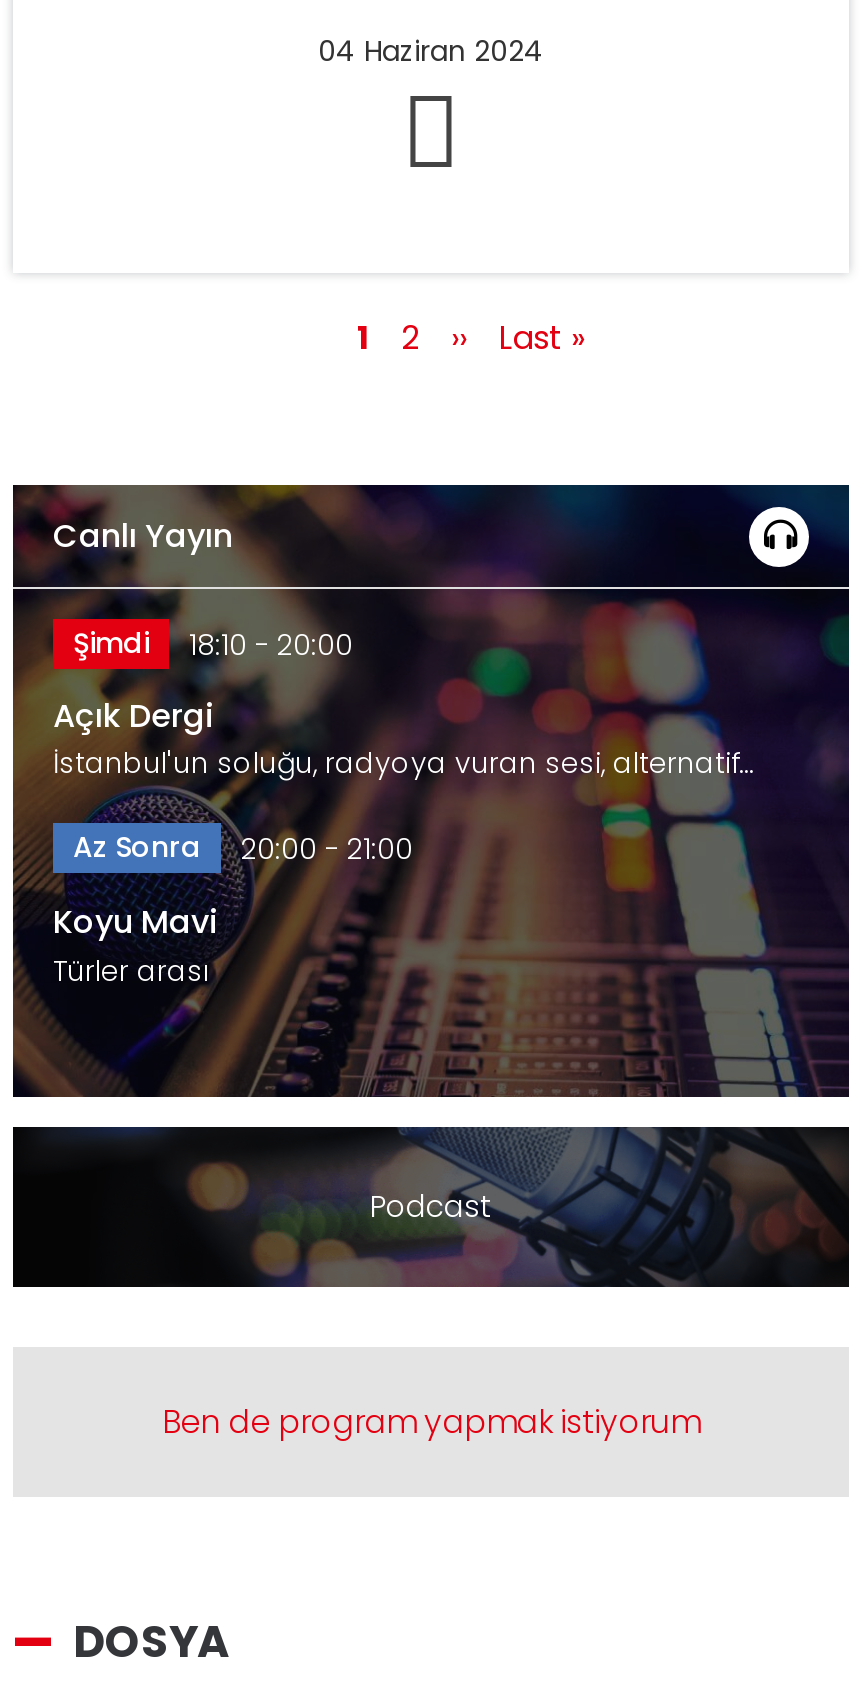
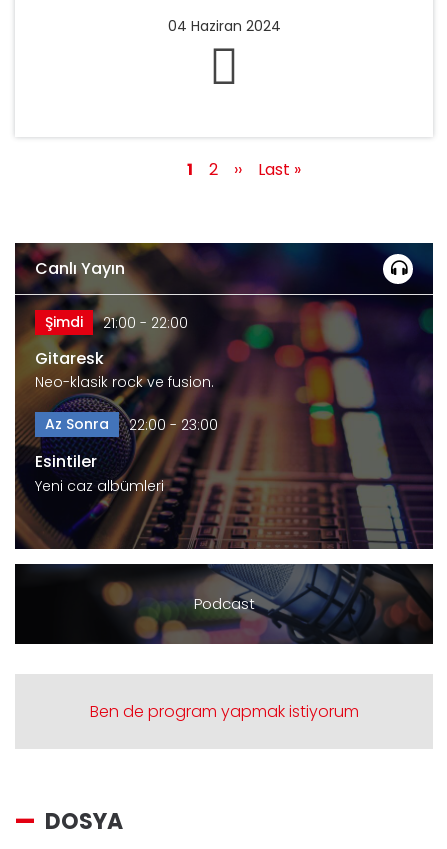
- Şimdi 18:10 - 20:00
+ Şimdi 21:00 - 22:00

- Açık Dergi
- İstanbul'un soluğu, radyoya vuran sesi, alternatif…
+ Gitaresk
+ Neo-klasik rock ve fusion.

- Az Sonra 20:00 - 21:00
+ Az Sonra 22:00 - 23:00

- Koyu Mavi
- Türler arası
+ Esintiler
+ Yeni caz albümleri
